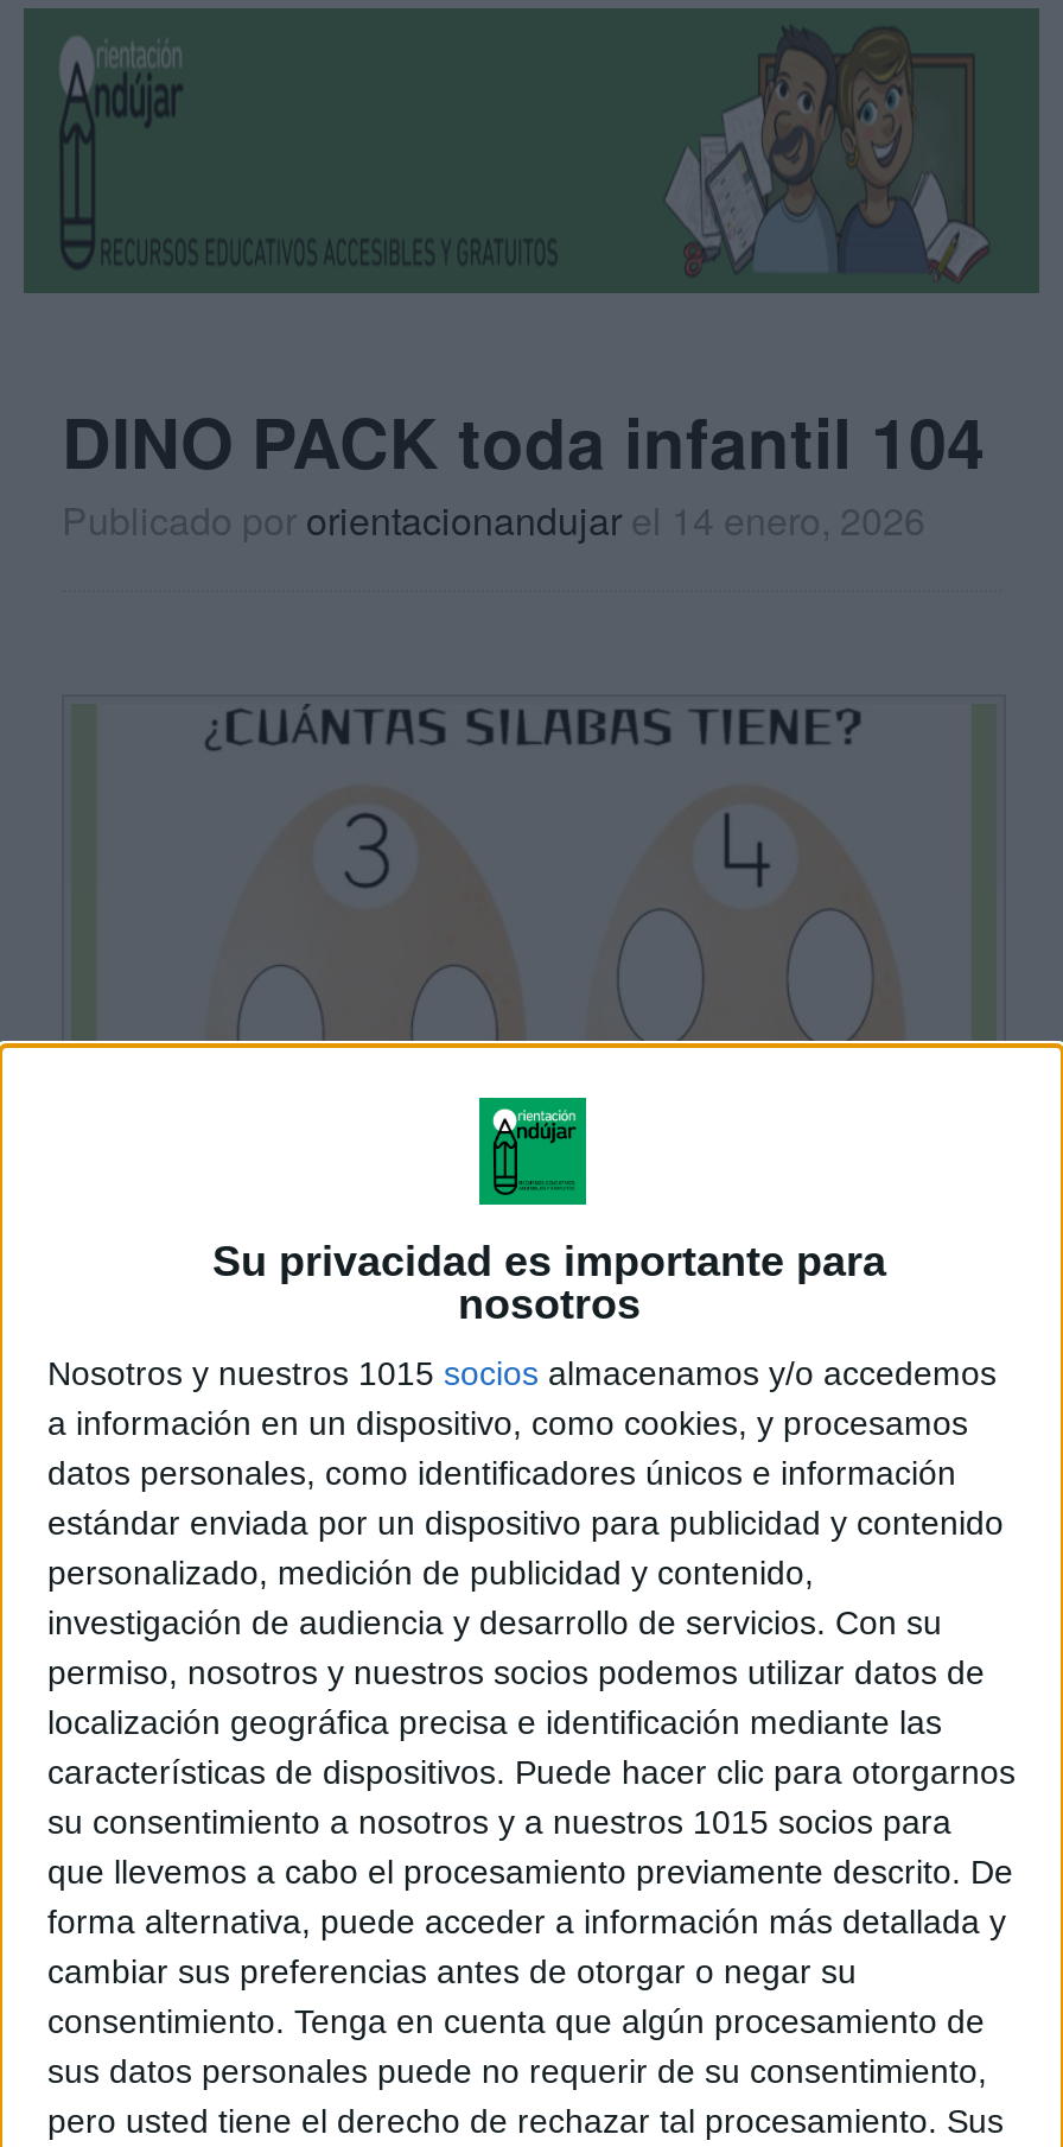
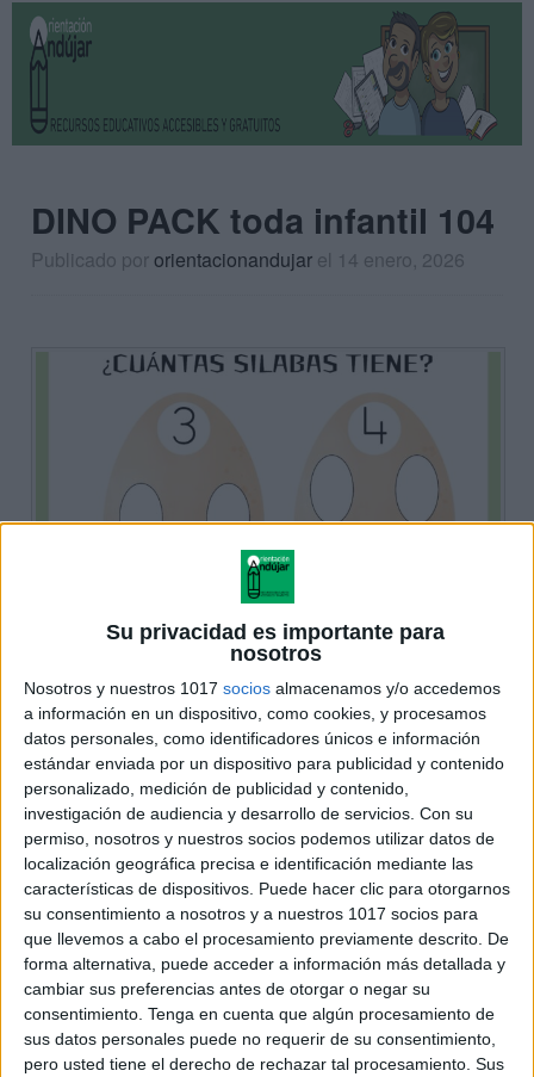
- Nosotros y nuestros 1015 socios almacenamos y/o accedemos
+ Nosotros y nuestros 1017 socios almacenamos y/o accedemos

- su consentimiento a nosotros y a nuestros 1015 socios para
+ su consentimiento a nosotros y a nuestros 1017 socios para
